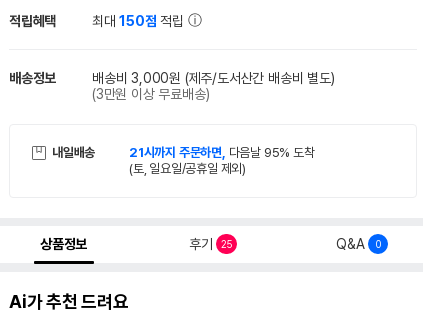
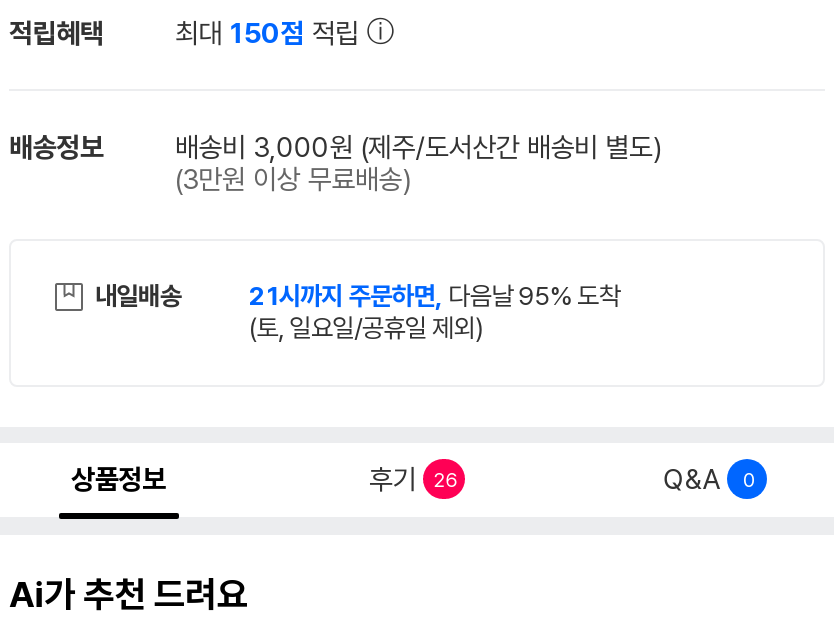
- 후기 25
+ 후기 26
